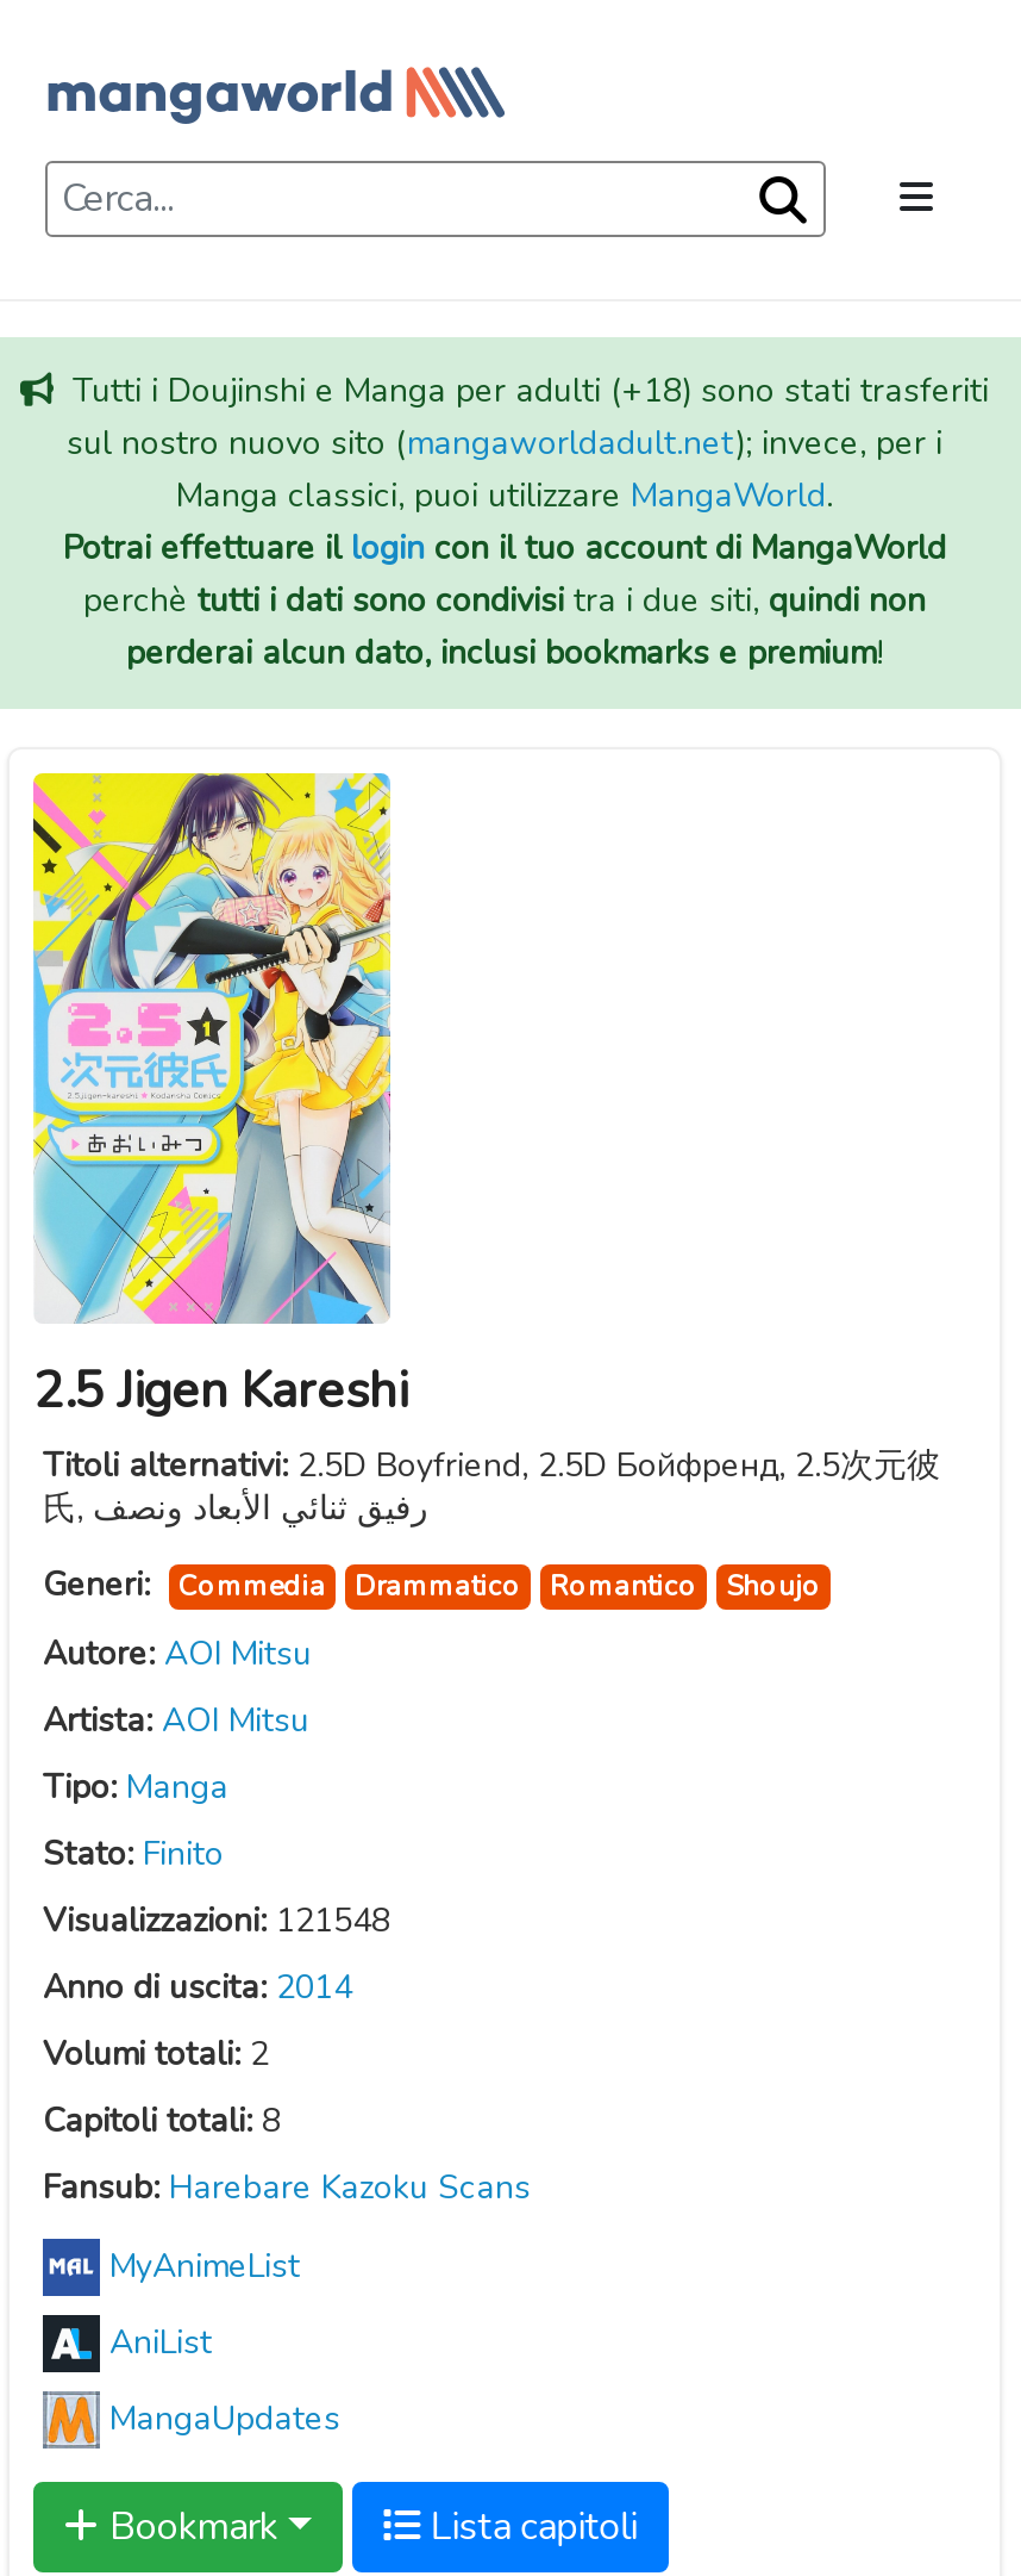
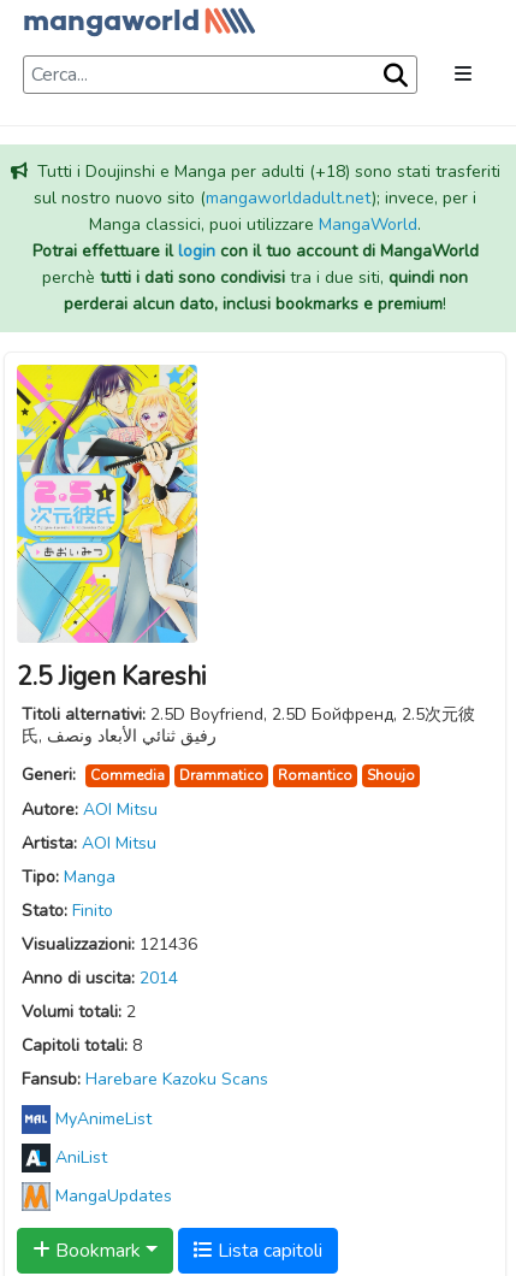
- Visualizzazioni: 121548
+ Visualizzazioni: 121436
